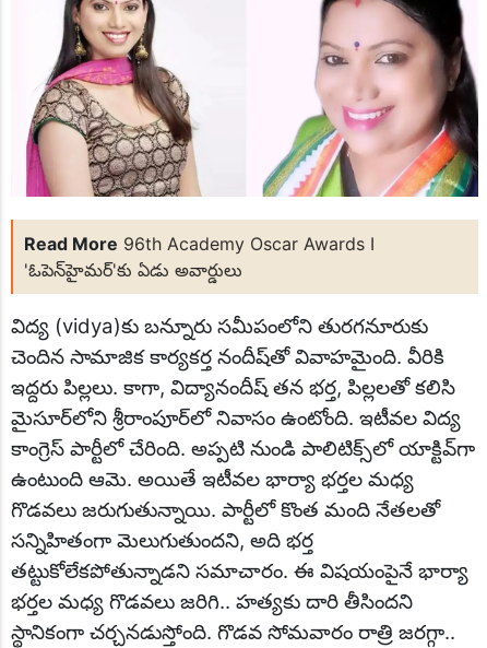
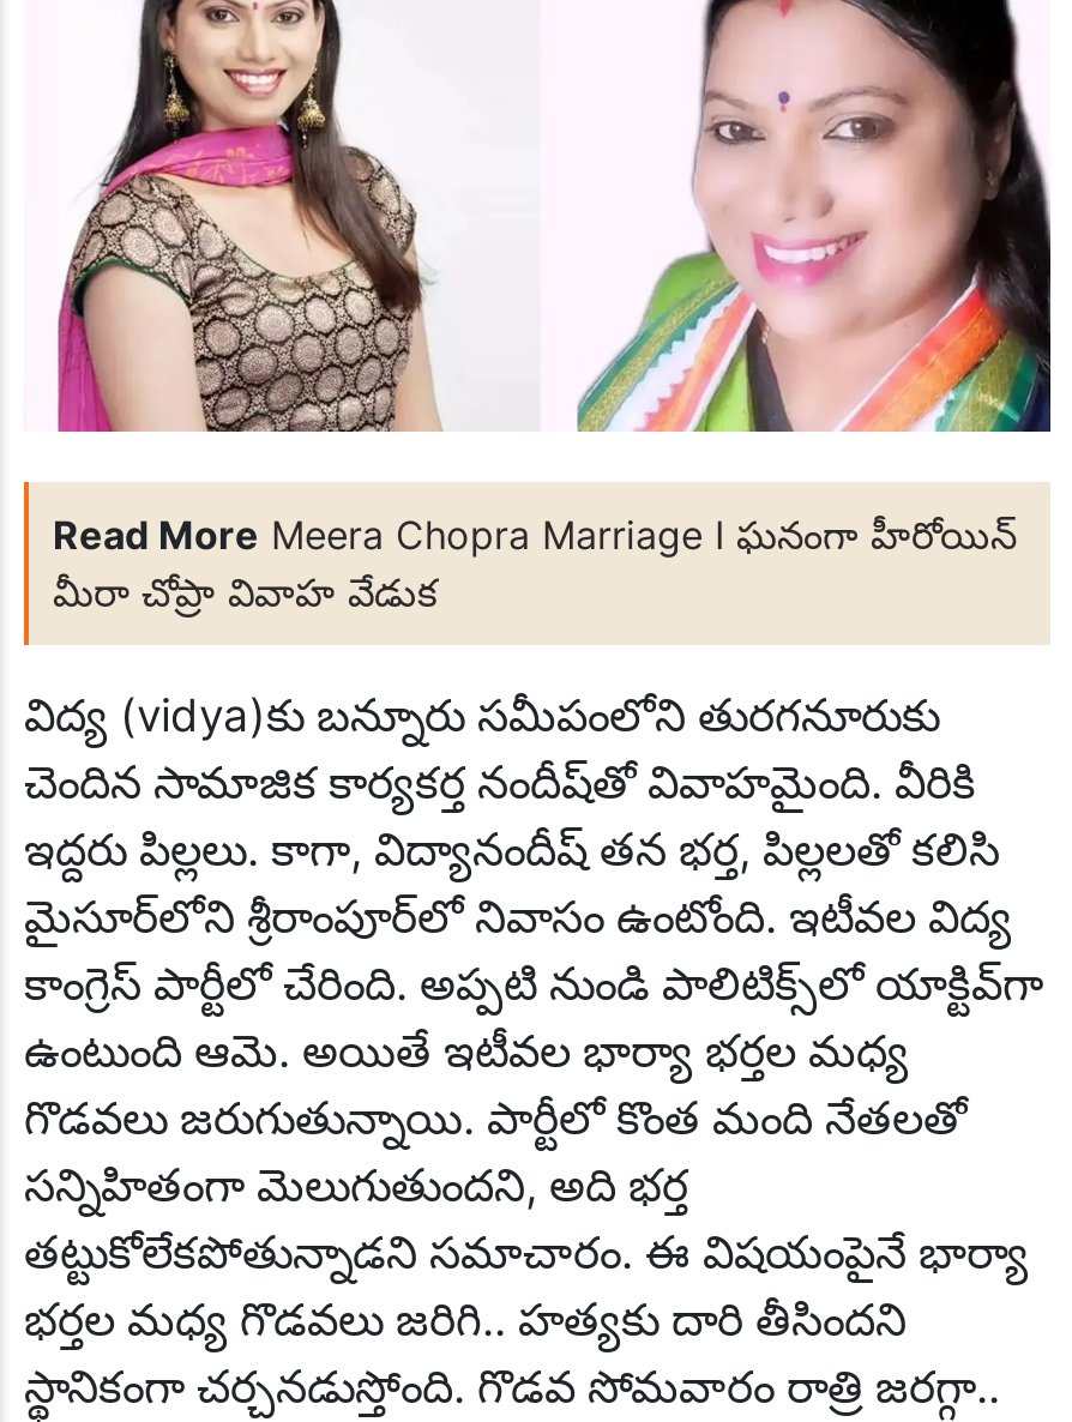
- Read More 96th Academy Oscar Awards I
- 'ఓపెన్‌హైమర్'కు ఏడు అవార్డులు
+ Read More Meera Chopra Marriage I ఘనంగా హీరోయిన్
+ మీరా చోప్రా వివాహ వేడుక
